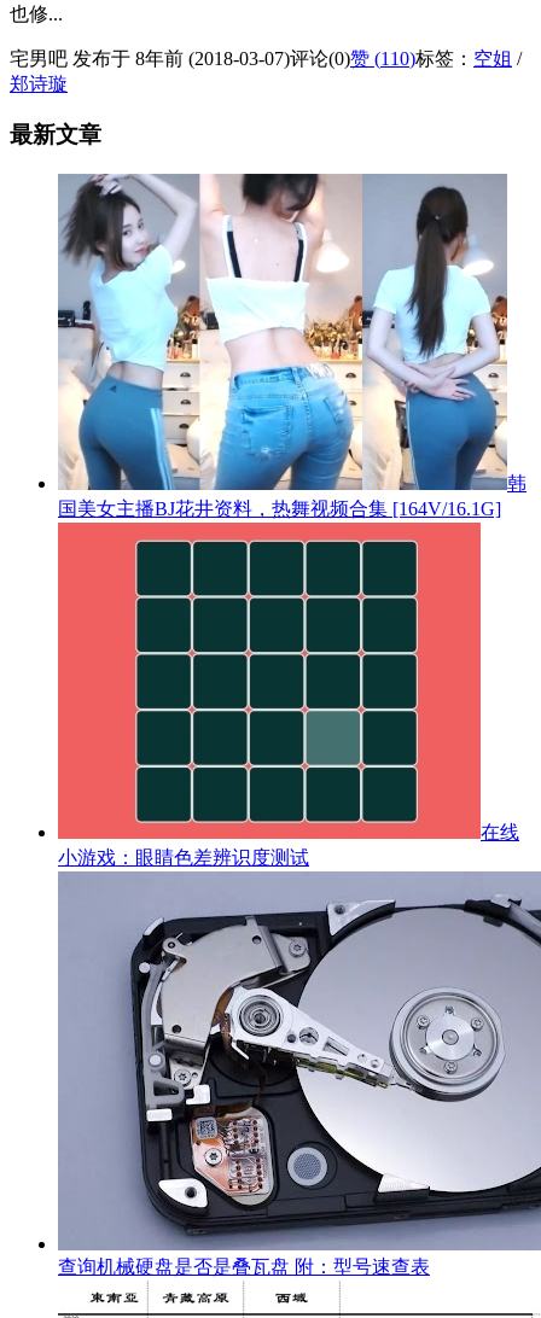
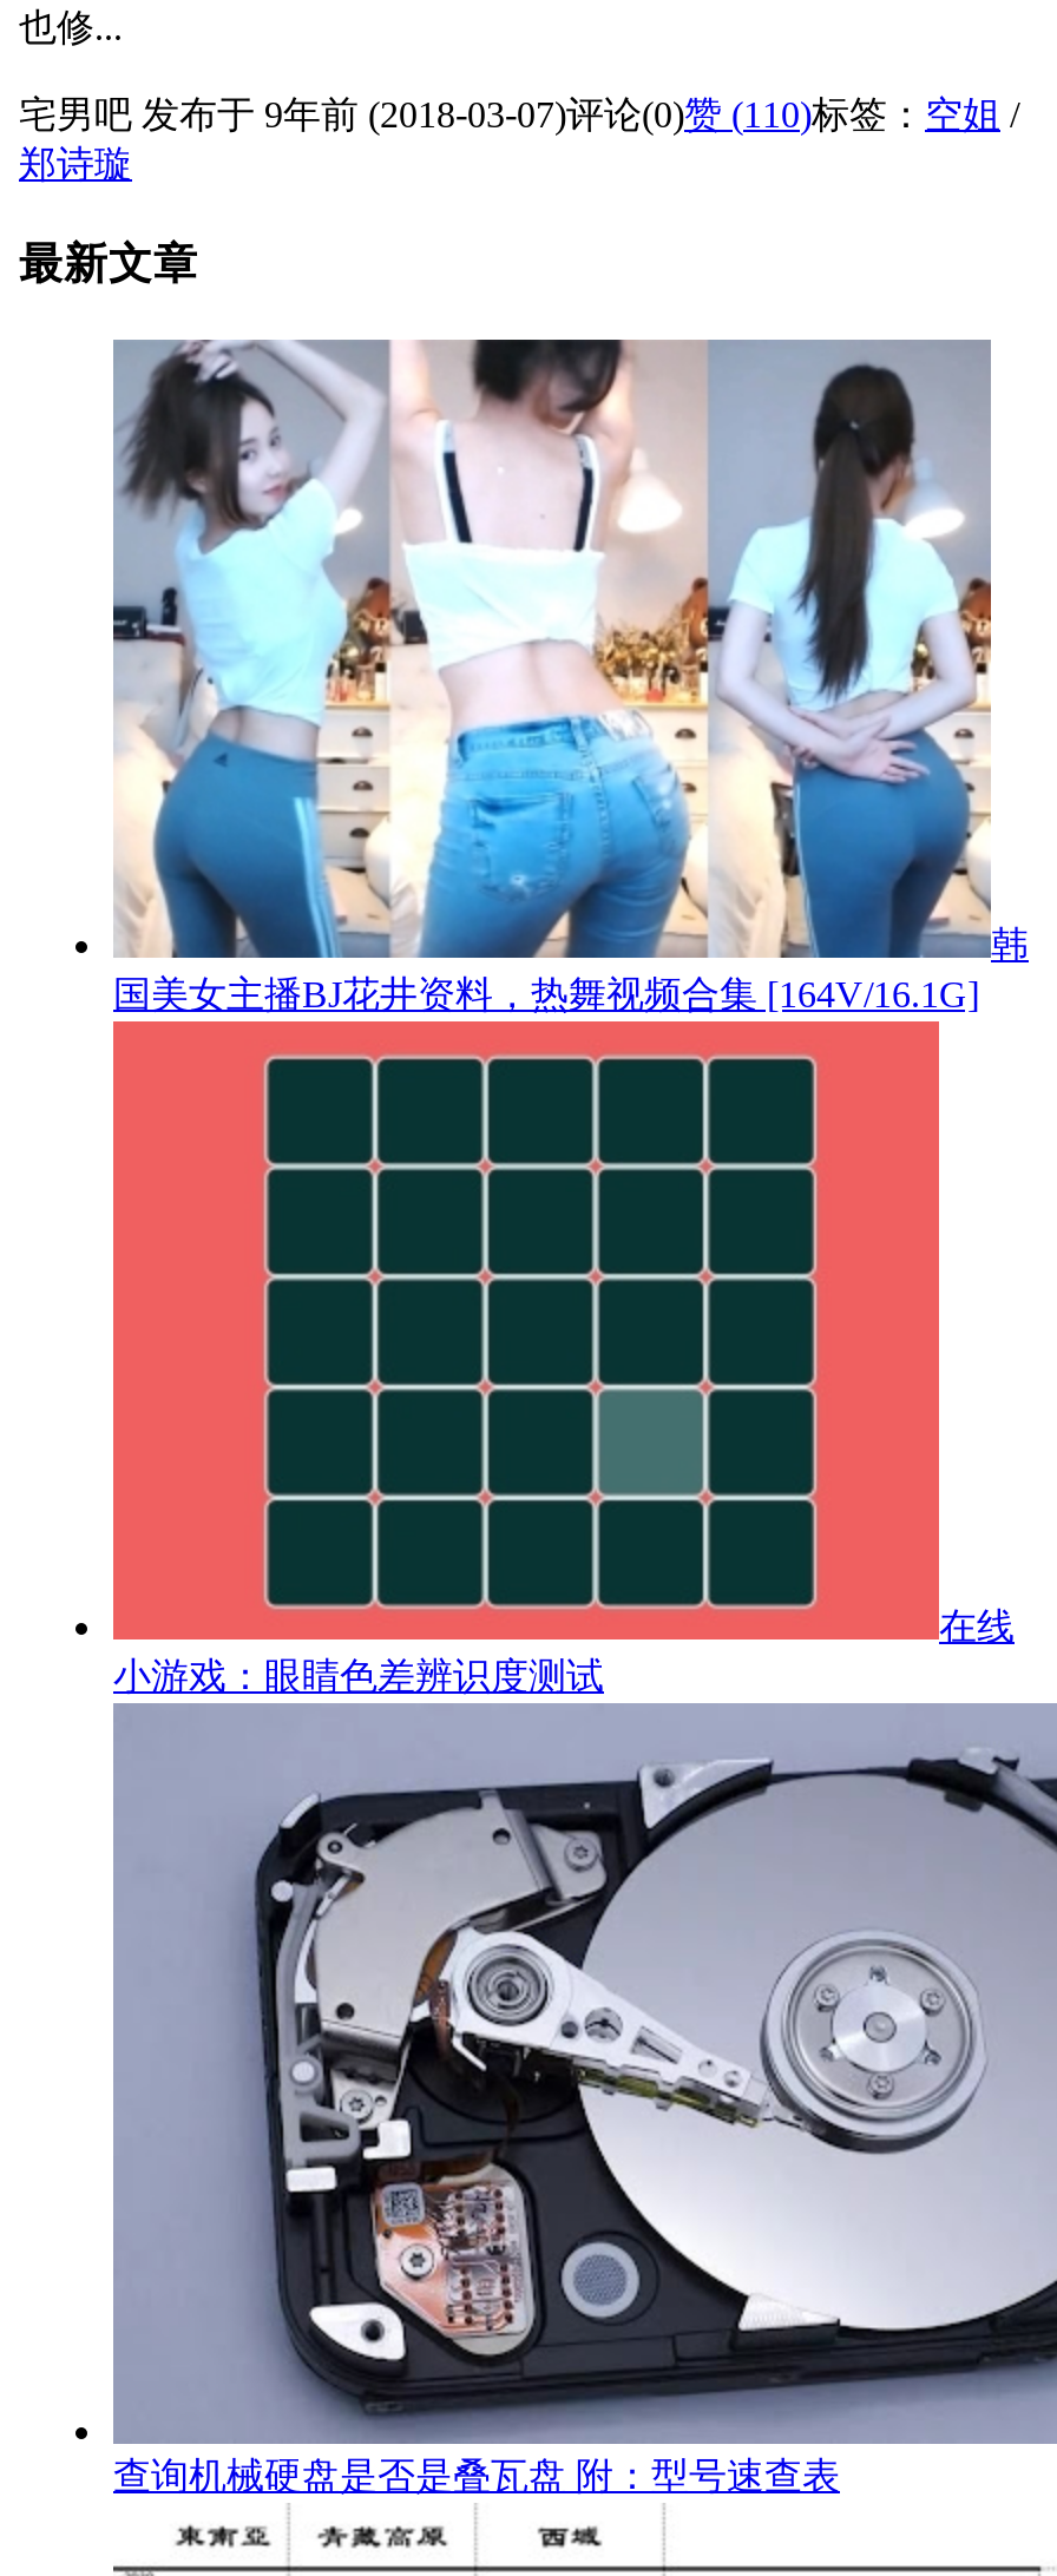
- 宅男吧 发布于 8年前 (2018-03-07)评论(0)赞 (110)标签：空姐/
+ 宅男吧 发布于 9年前 (2018-03-07)评论(0)赞 (110)标签：空姐/
